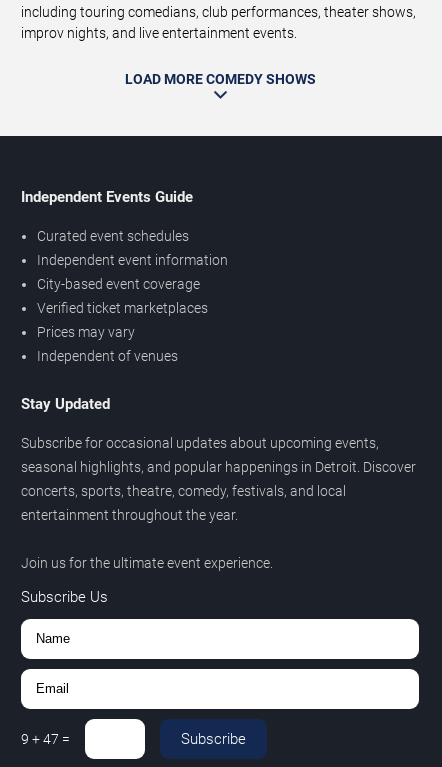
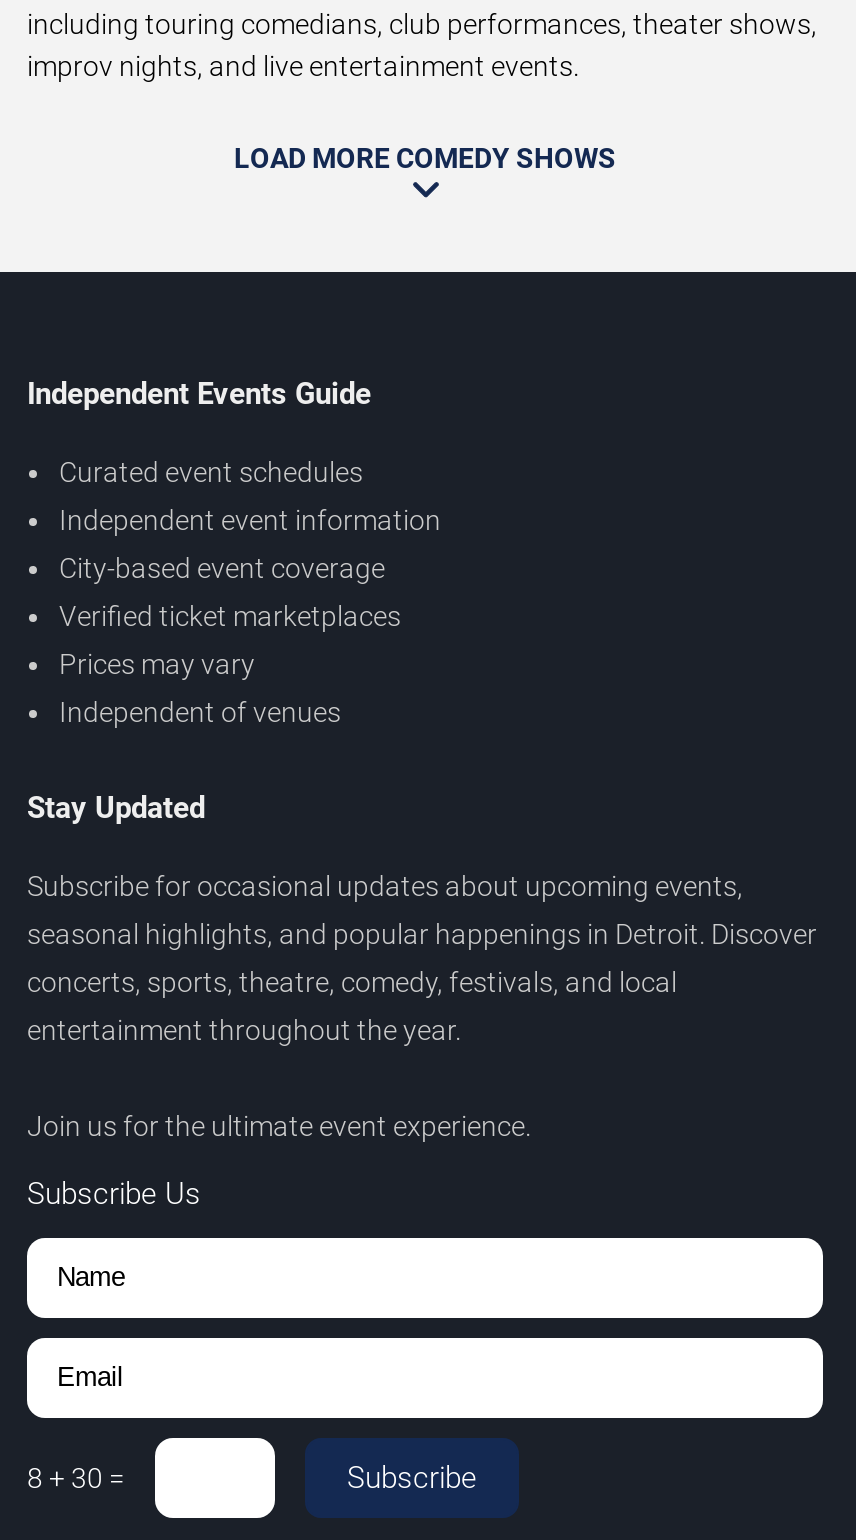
- 9 + 47 =
+ 8 + 30 =
